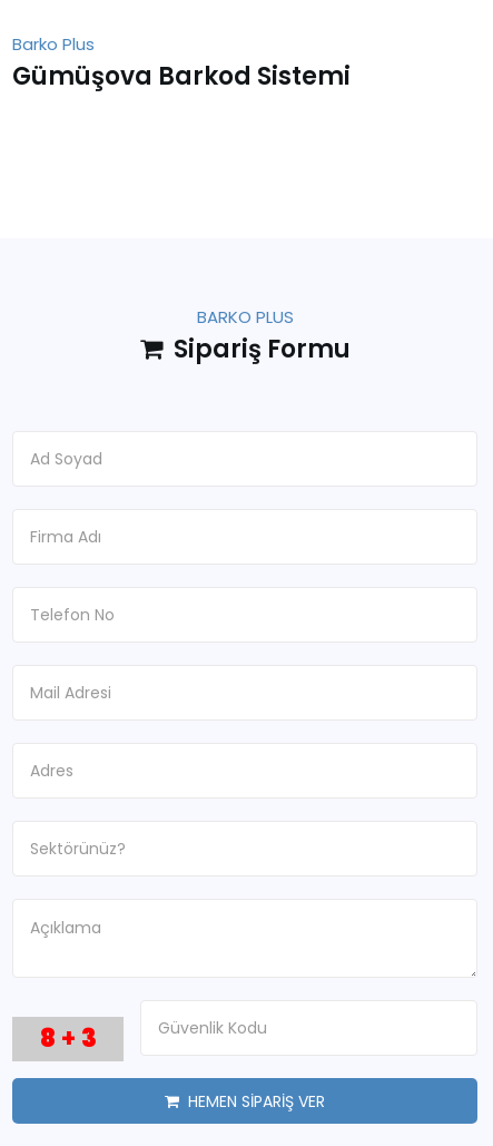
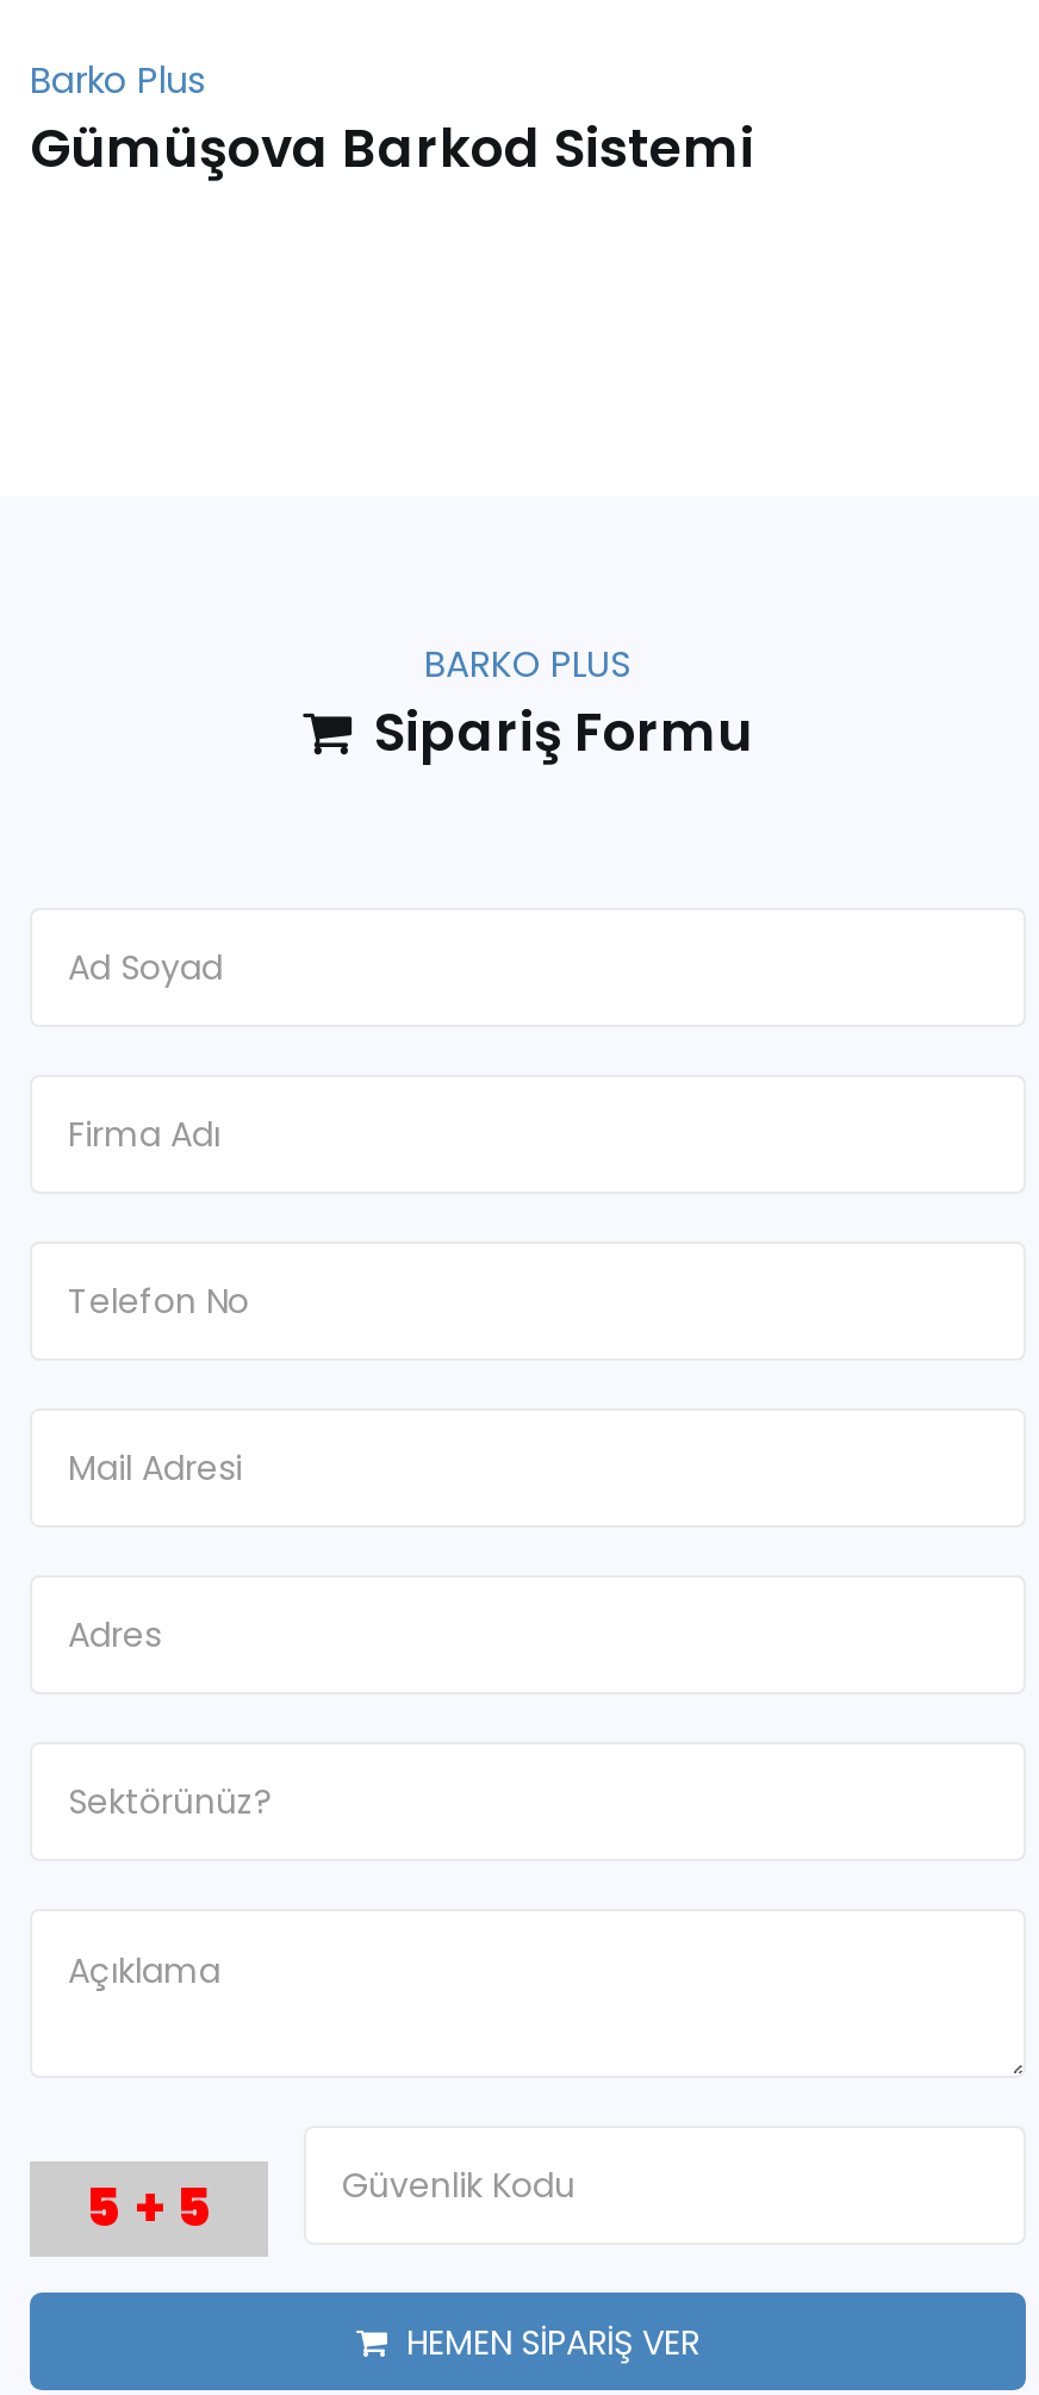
- 8 + 3
+ 5 + 5
